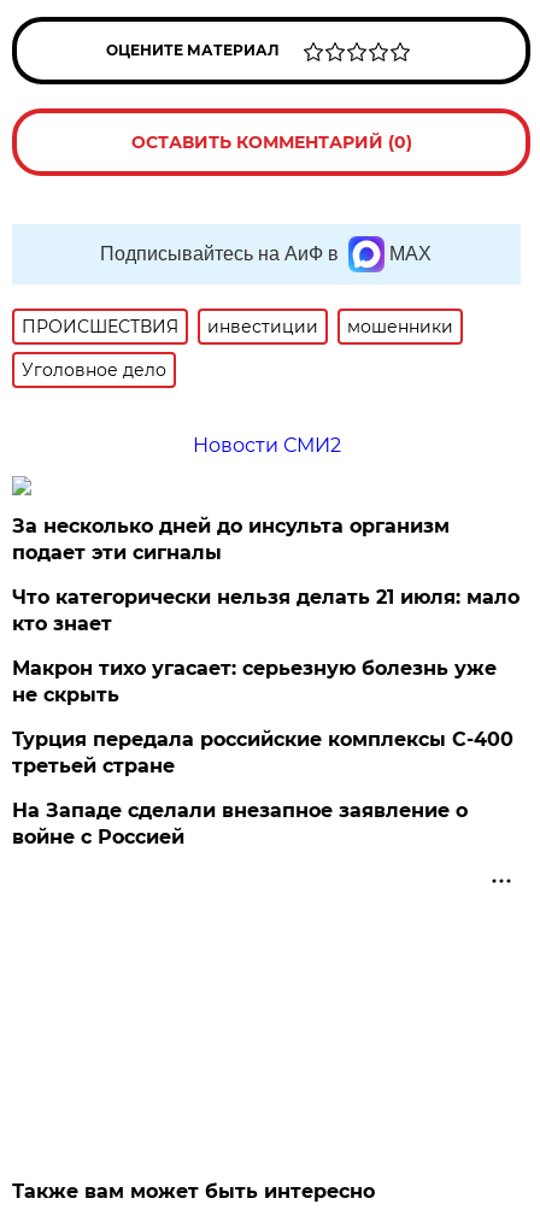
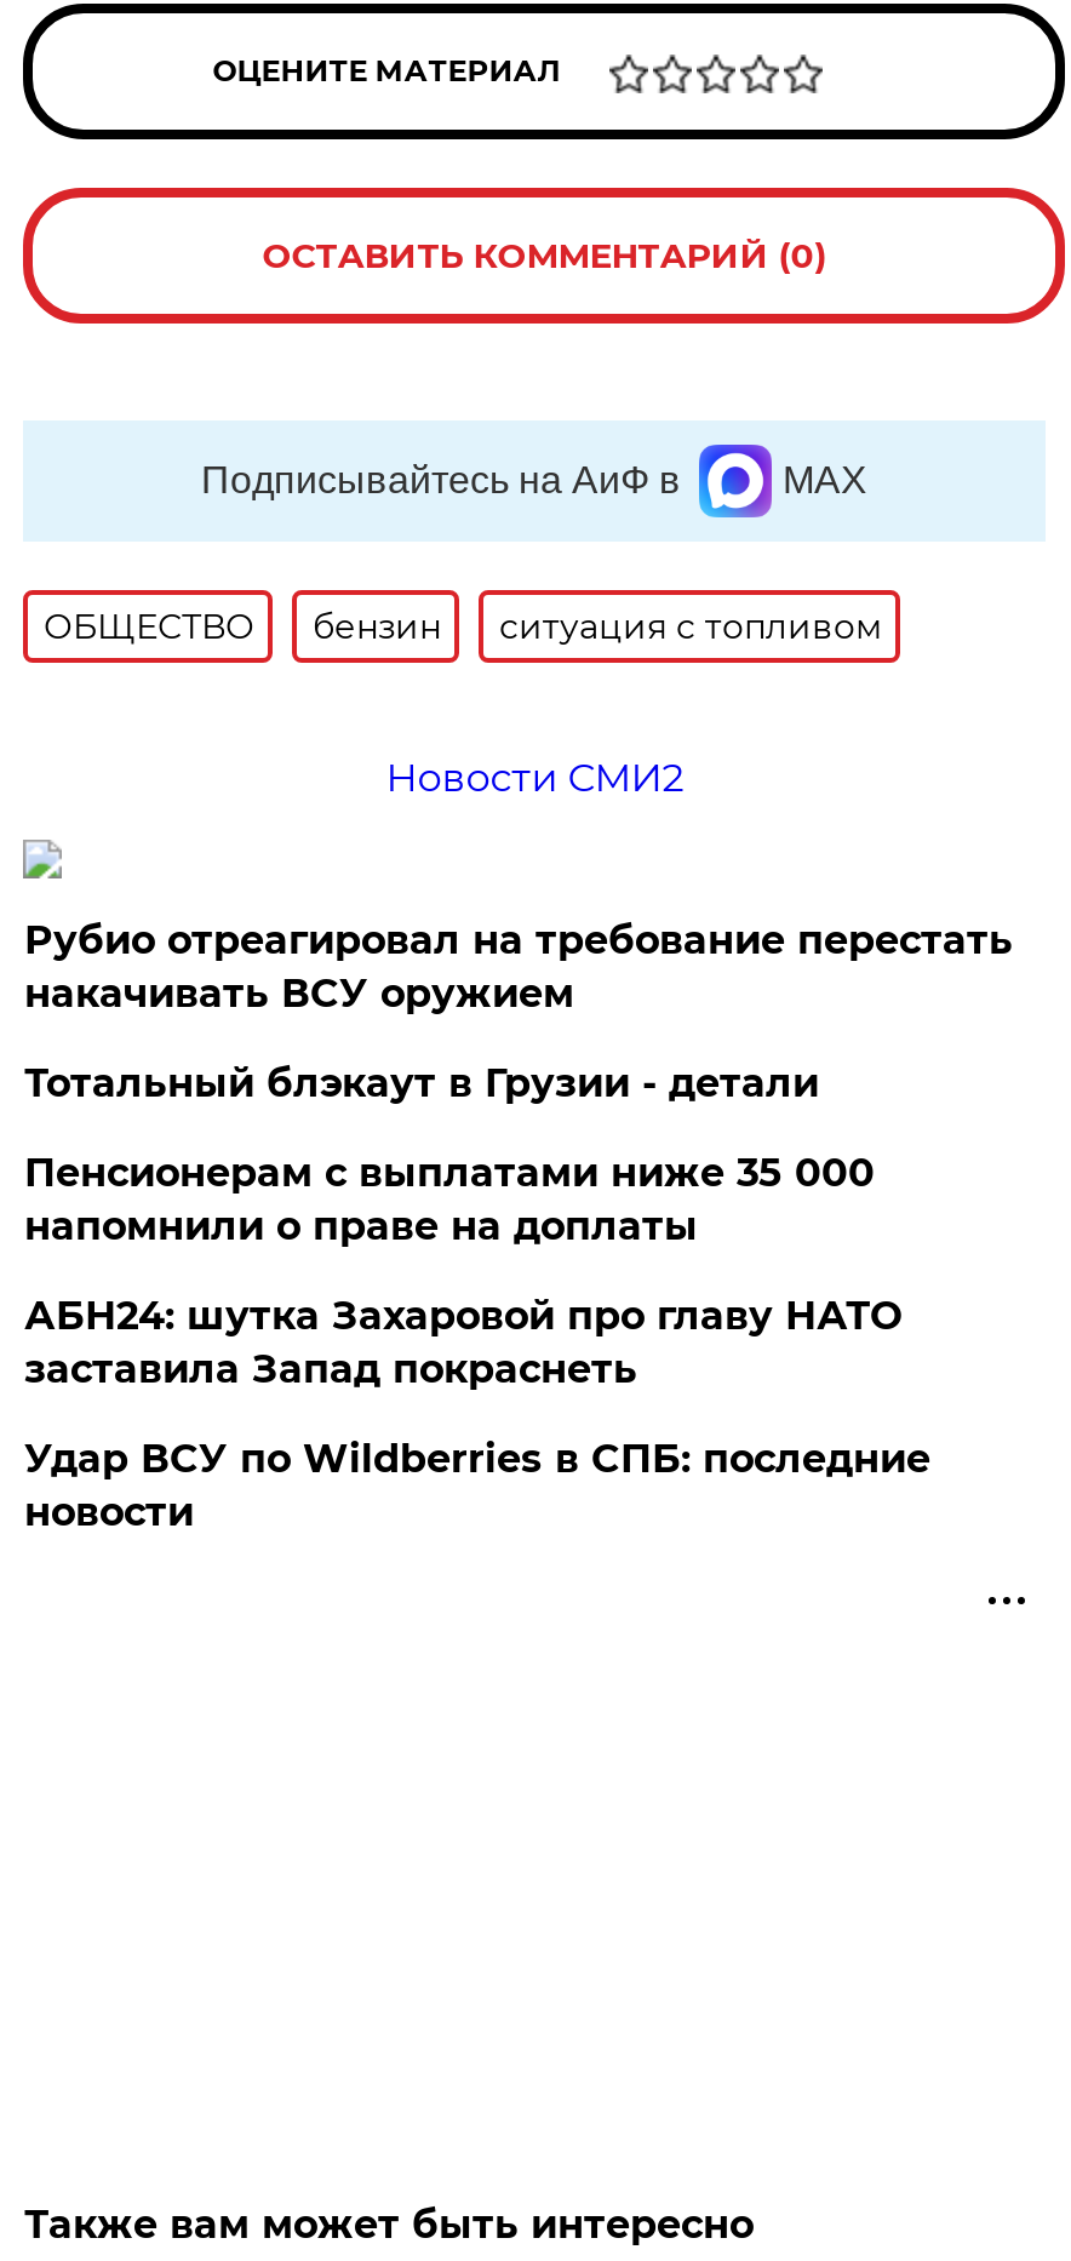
- ПРОИСШЕСТВИЯ
- инвестиции
- мошенники
- Уголовное дело
+ ОБЩЕСТВО
+ бензин
+ ситуация с топливом

- За несколько дней до инсульта организм
- подает эти сигналы
+ Рубио отреагировал на требование перестать
+ накачивать ВСУ оружием

- Что категорически нельзя делать 21 июля: мало
- кто знает
+ Тотальный блэкаут в Грузии - детали

- Макрон тихо угасает: серьезную болезнь уже
- не скрыть
+ Пенсионерам с выплатами ниже 35 000
+ напомнили о праве на доплаты

- Турция передала российские комплексы С-400
- третьей стране
+ АБН24: шутка Захаровой про главу НАТО
+ заставила Запад покраснеть

- На Западе сделали внезапное заявление о
- войне с Россией
+ Удар ВСУ по Wildberries в СПБ: последние
+ новости
